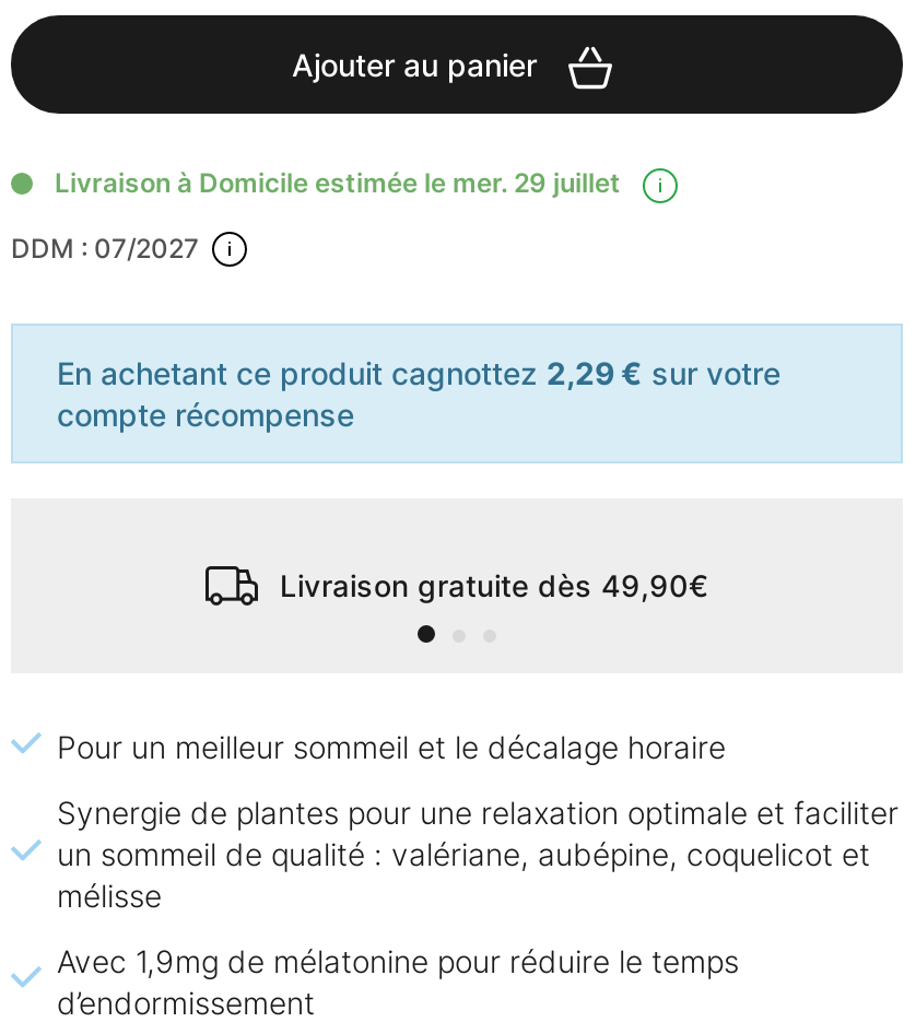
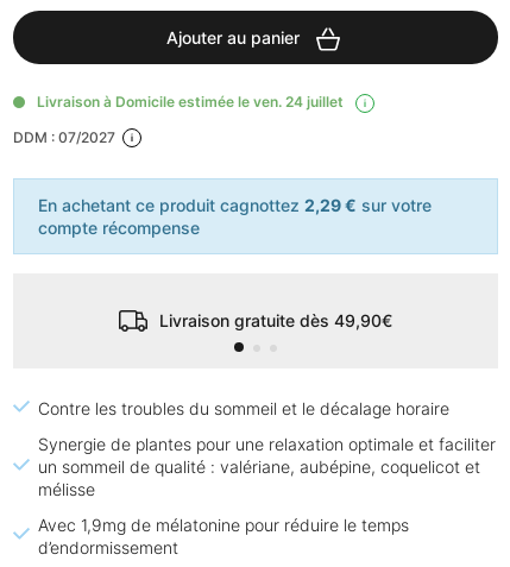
- Livraison à Domicile estimée le mer. 29 juillet
+ Livraison à Domicile estimée le ven. 24 juillet

- Pour un meilleur sommeil et le décalage horaire
+ Contre les troubles du sommeil et le décalage horaire
